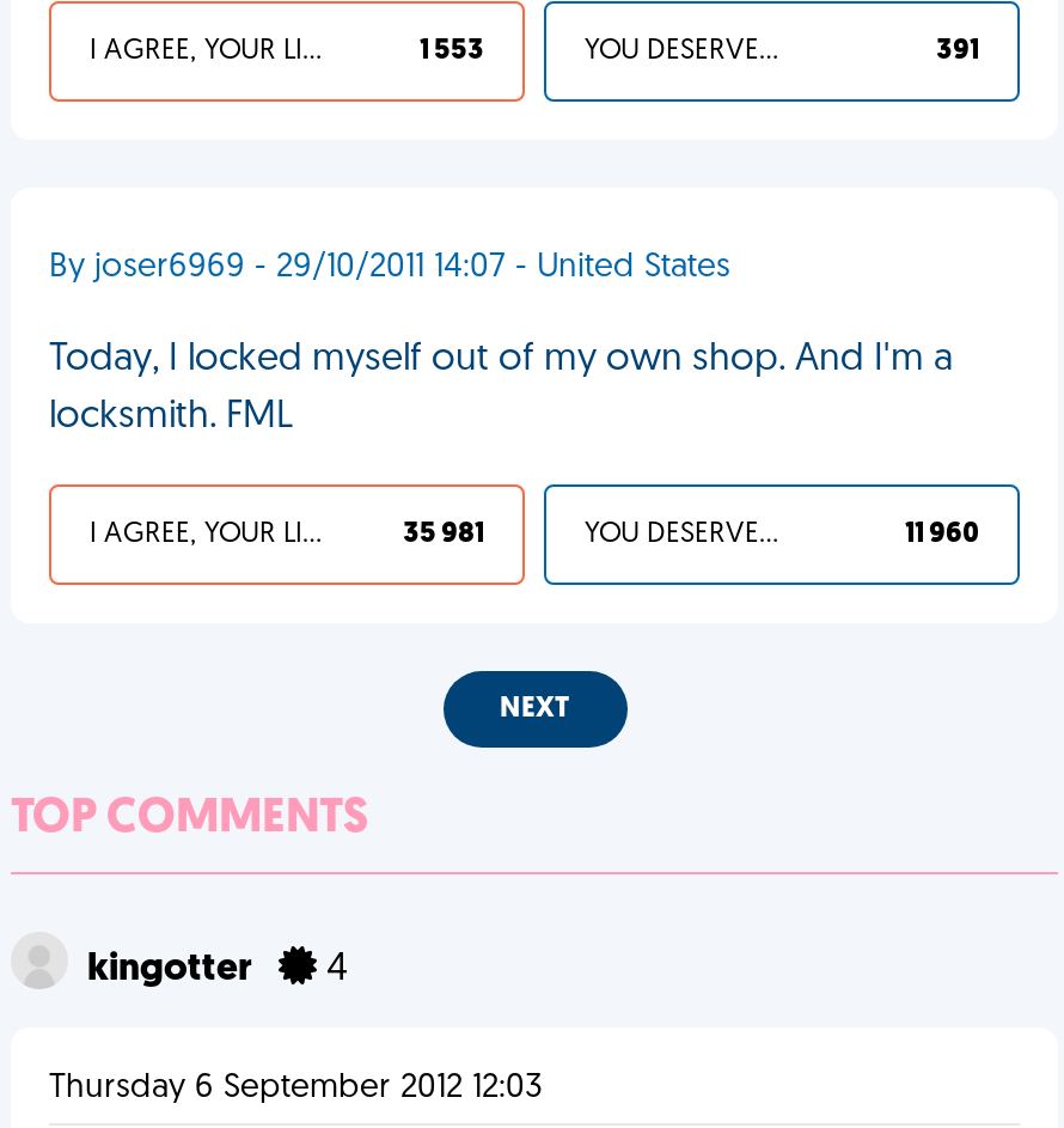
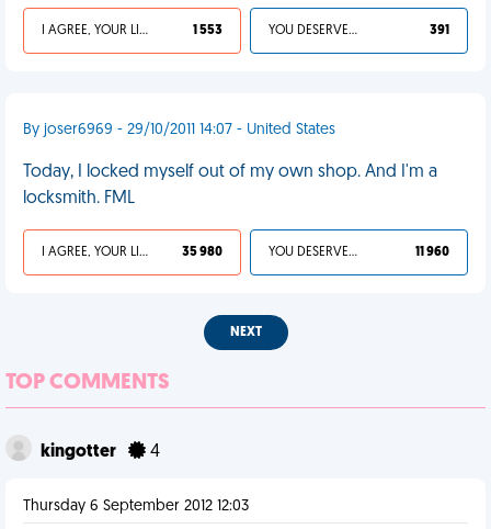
- 35 981
+ 35 980
